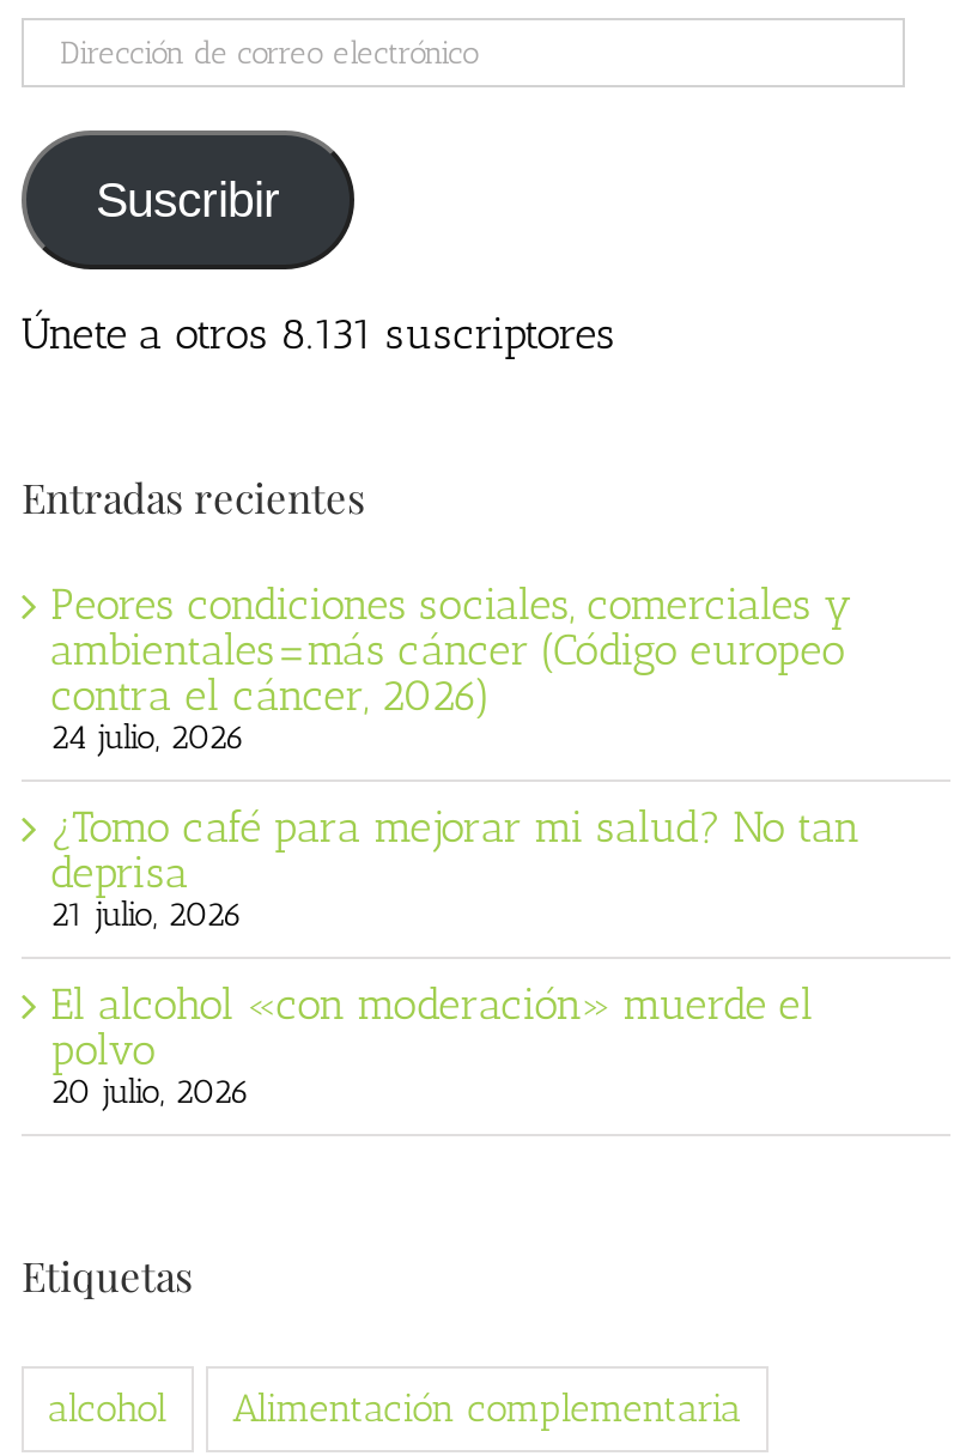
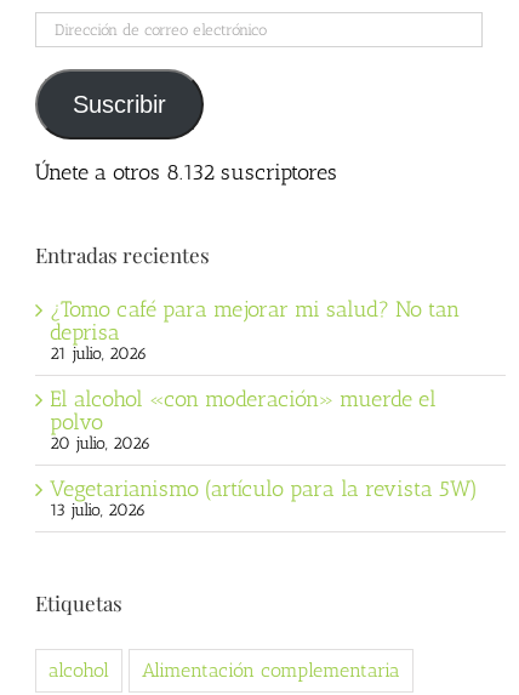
- Únete a otros 8.131 suscriptores
+ Únete a otros 8.132 suscriptores

- Peores condiciones sociales, comerciales y
- ambientales=más cáncer (Código europeo
- contra el cáncer, 2026)
- 24 julio, 2026

moved up: ¿Tomo café para mejorar mi salud? No tan | deprisa | 21 julio, 2026 | El alcohol «con moderación» muerde el | polvo | 20 julio, 2026

+ Vegetarianismo (artículo para la revista 5W)
+ 13 julio, 2026
